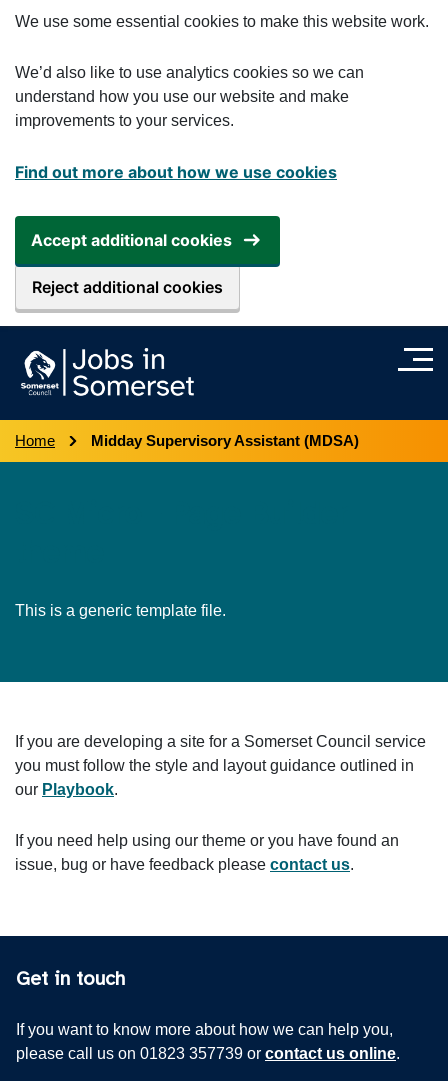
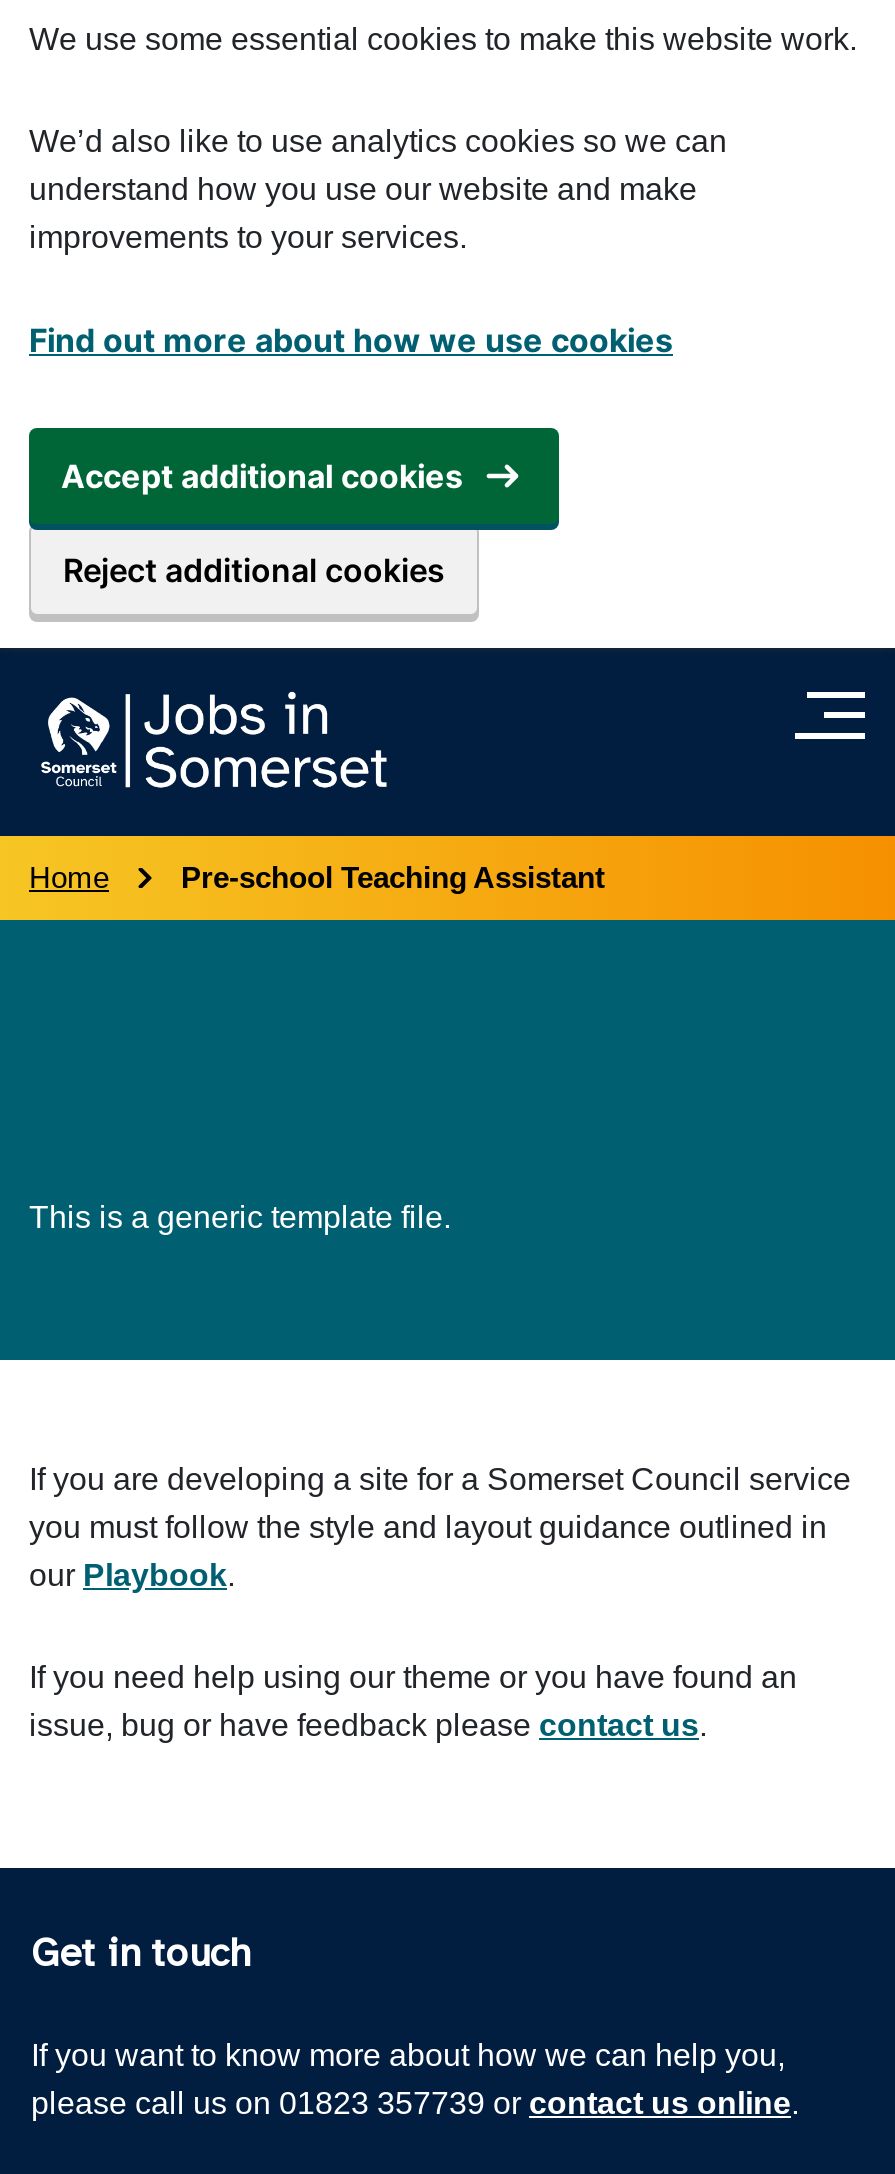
- Midday Supervisory Assistant (MDSA)
+ Pre-school Teaching Assistant
